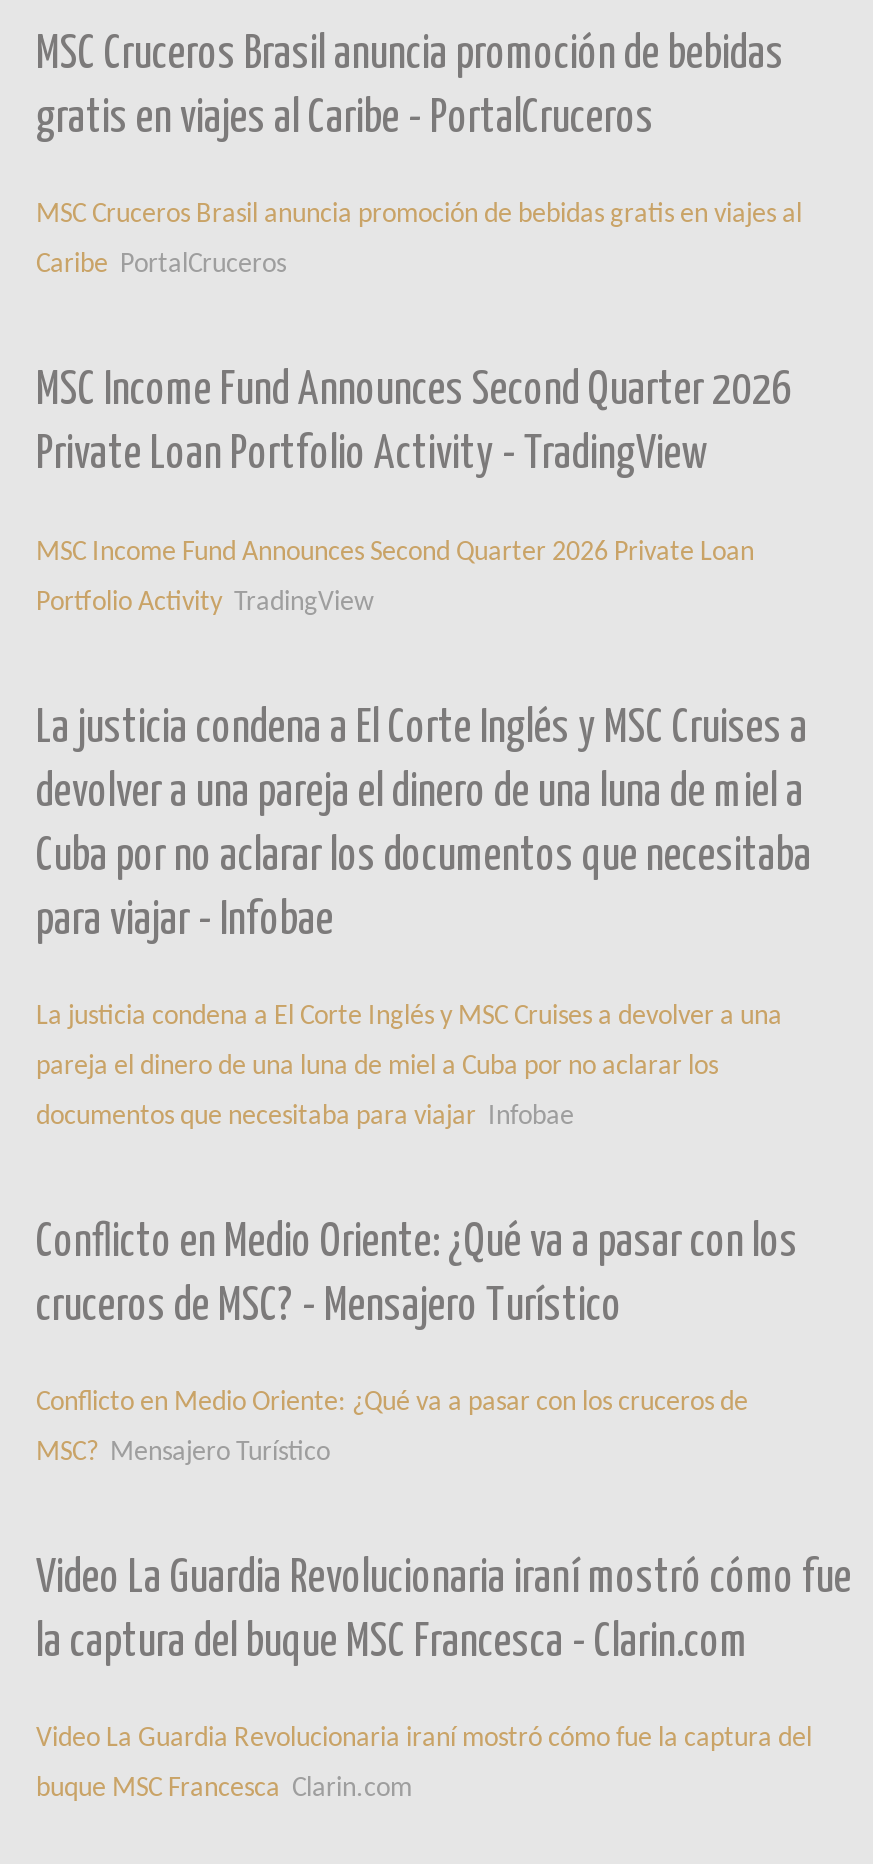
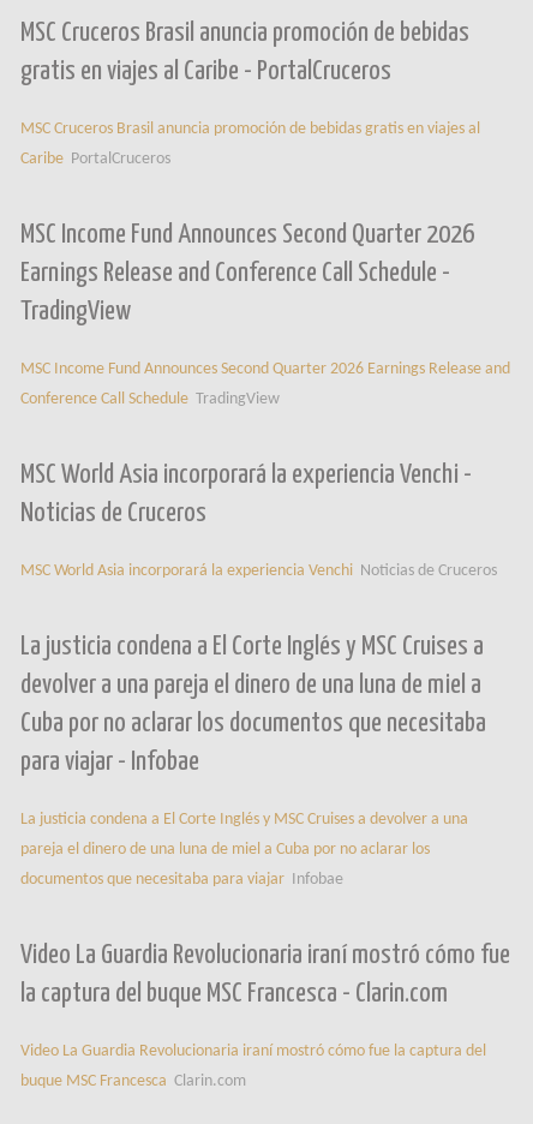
- Private Loan Portfolio Activity - TradingView
- MSC Income Fund Announces Second Quarter 2026 Private Loan
- Portfolio Activity TradingView
+ Earnings Release and Conference Call Schedule -
+ TradingView
+ MSC Income Fund Announces Second Quarter 2026 Earnings Release and
+ Conference Call Schedule TradingView
+ MSC World Asia incorporará la experiencia Venchi -
+ Noticias de Cruceros
+ MSC World Asia incorporará la experiencia Venchi Noticias de Cruceros

moved down: La justicia condena a El Corte Inglés y MSC Cruises a | devolver a una pareja el dinero de una luna de miel a | Cuba por no aclarar los documentos que necesitaba | para viajar - Infobae | La justicia condena a El Corte Inglés y MSC Cruises a devolver a una | pareja el dinero de una luna de miel a Cuba por no aclarar los | documentos que necesitaba para viajar Infobae

- Conflicto en Medio Oriente: ¿Qué va a pasar con los
- cruceros de MSC? - Mensajero Turístico
- Conflicto en Medio Oriente: ¿Qué va a pasar con los cruceros de
- MSC? Mensajero Turístico
